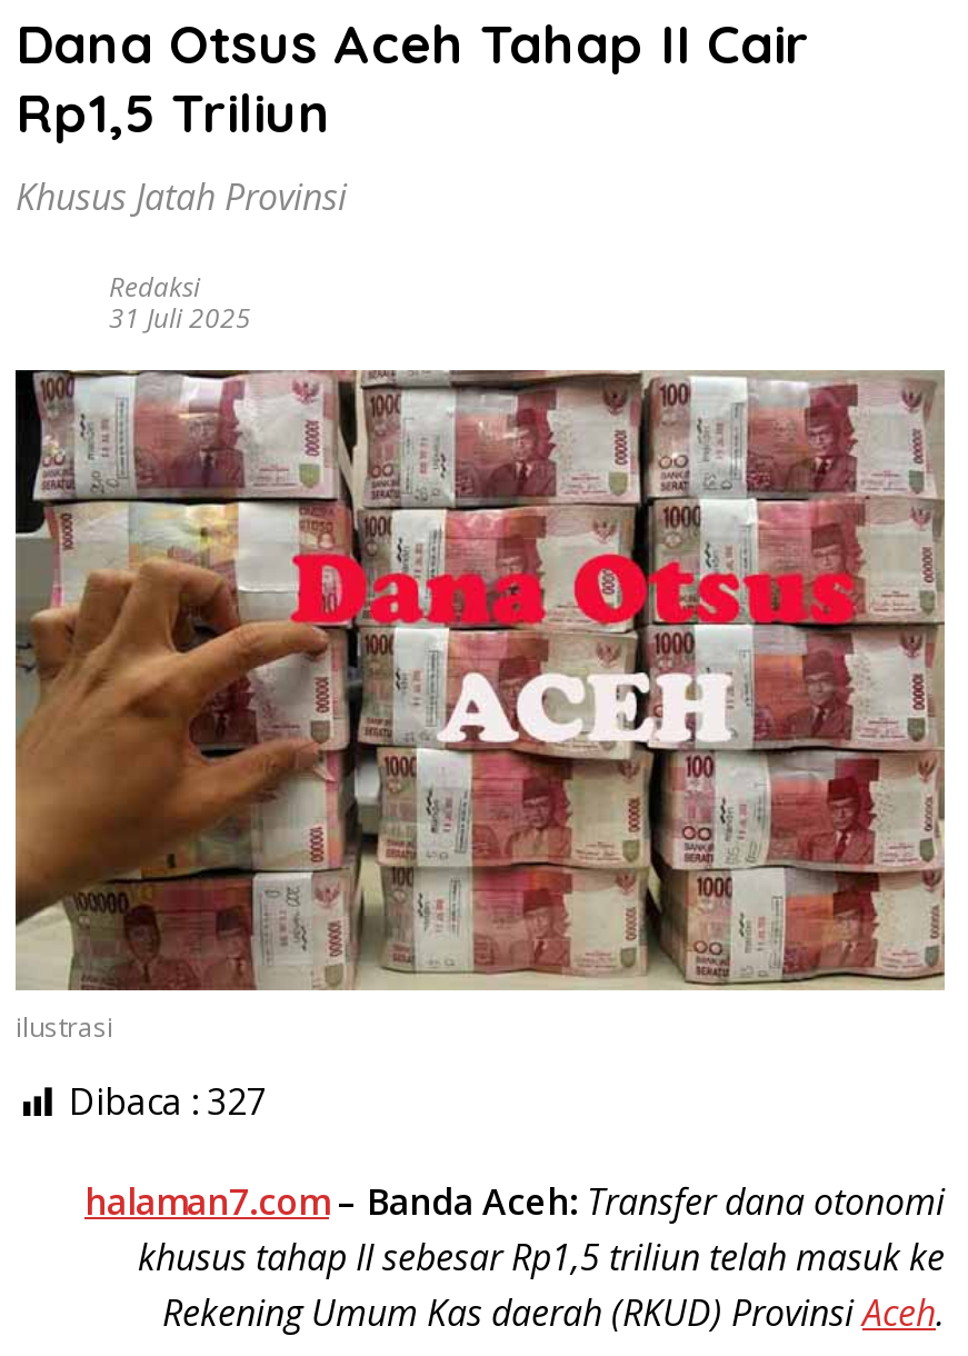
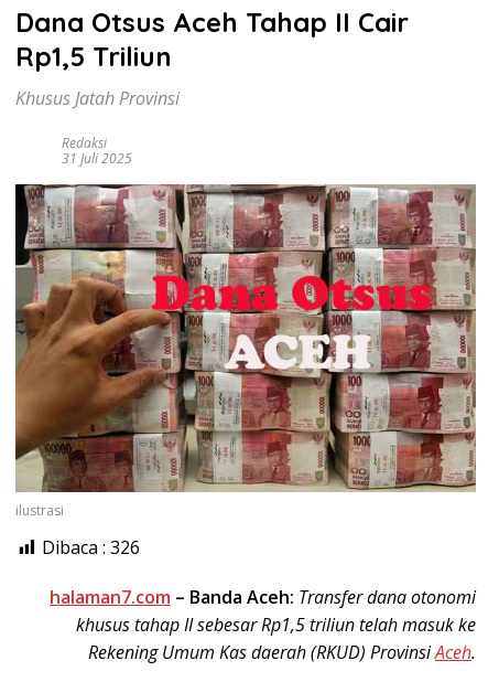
- Dibaca : 327
+ Dibaca : 326
